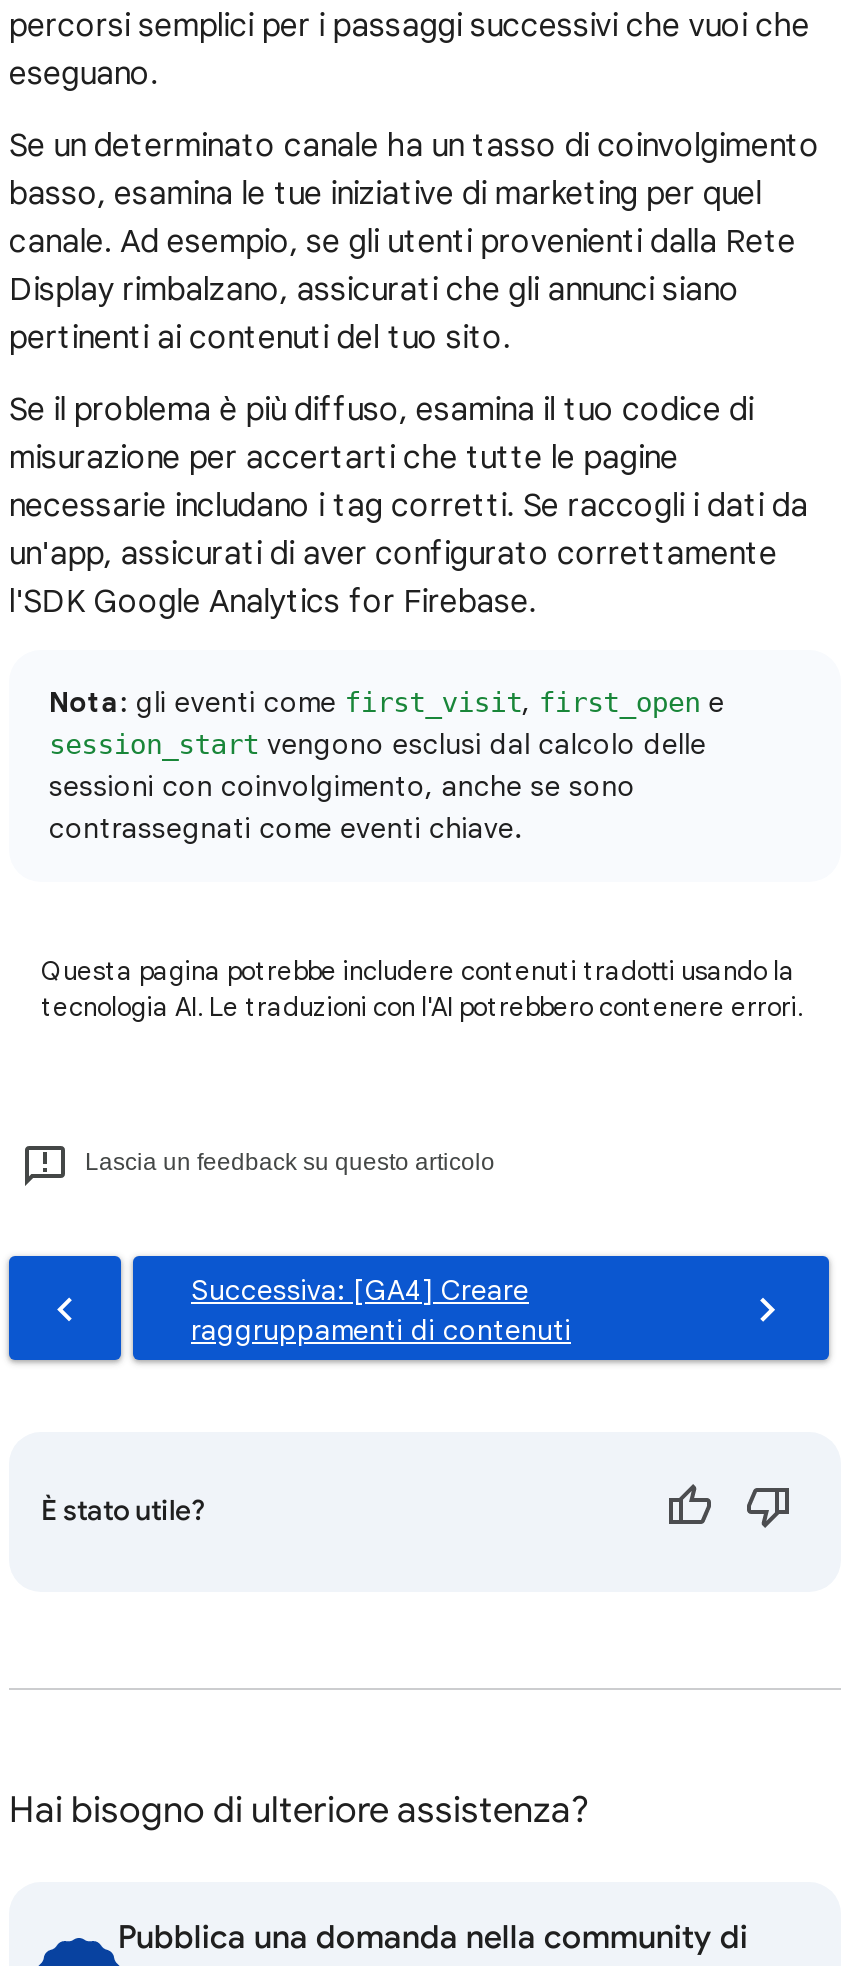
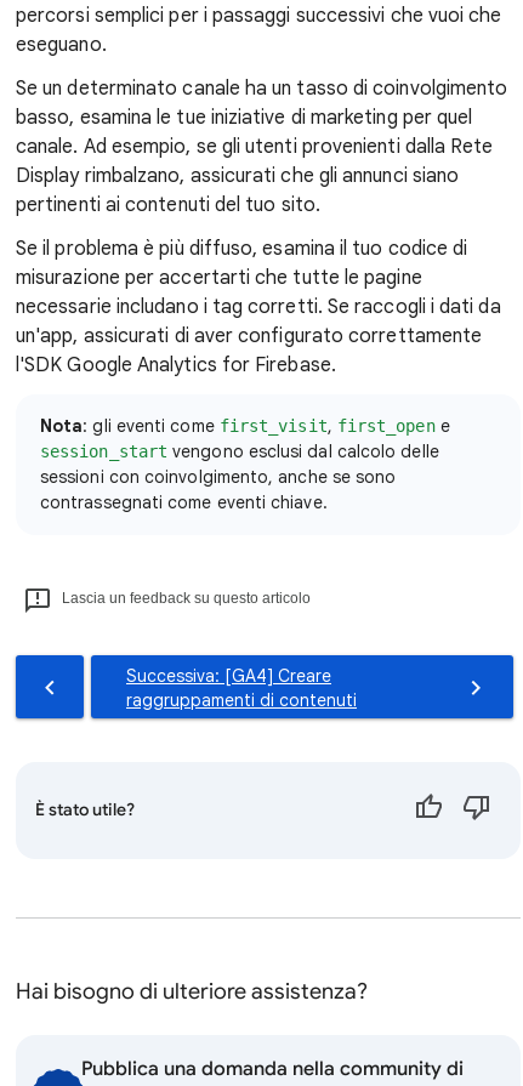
- Questa pagina potrebbe includere contenuti tradotti usando la
- tecnologia AI. Le traduzioni con l'AI potrebbero contenere errori.
